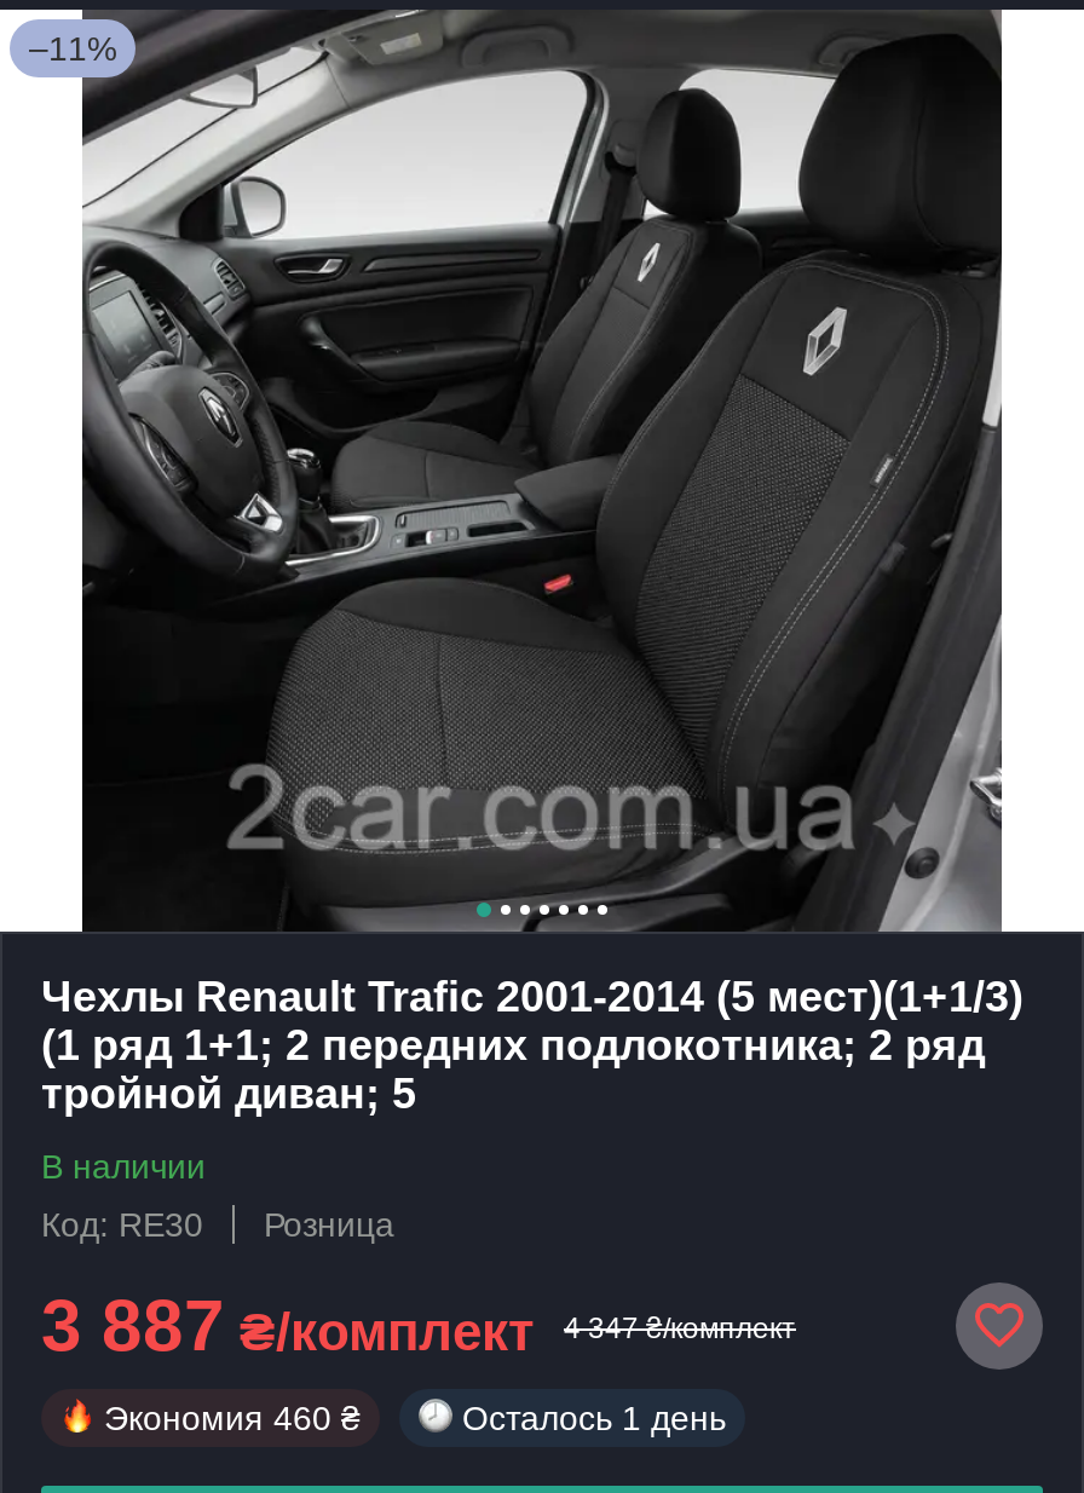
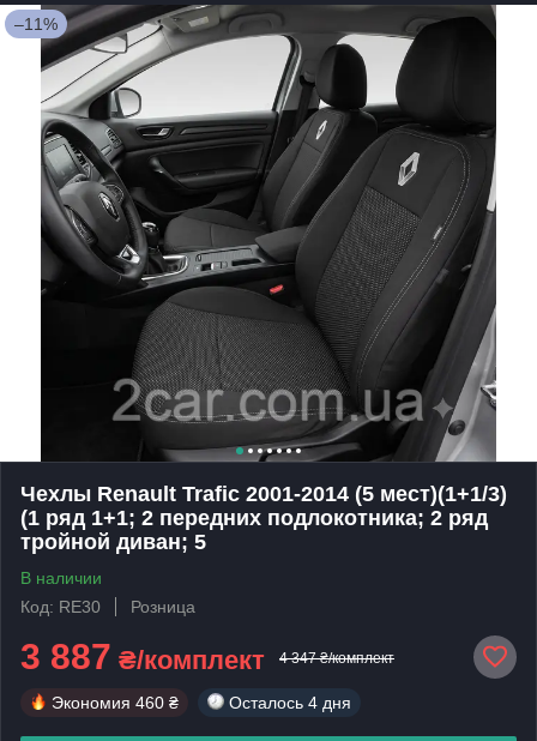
- Осталось 1 день
+ Осталось 4 дня
